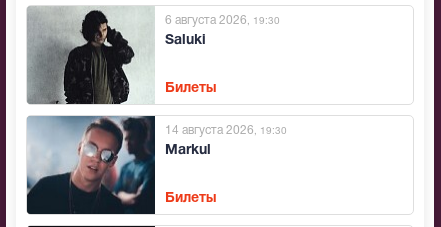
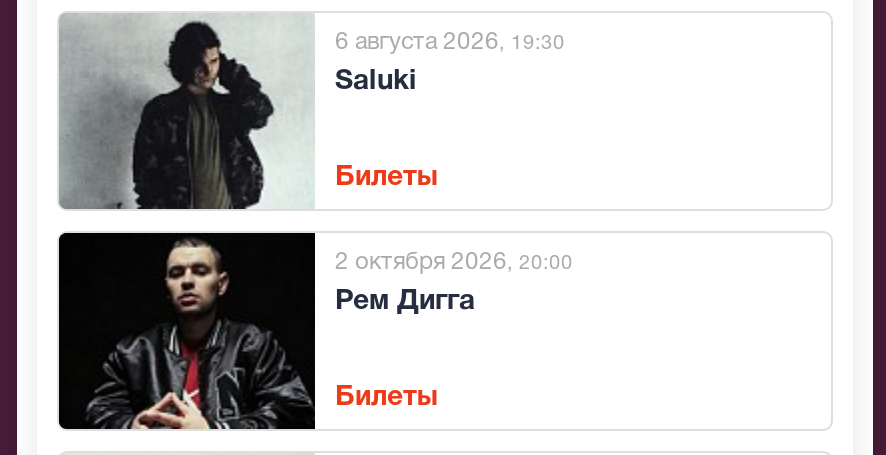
- [image]
- Markul
+ [image]
+ Рем Дигга

- 14 августа 2026, 19:30
+ 2 октября 2026, 20:00
